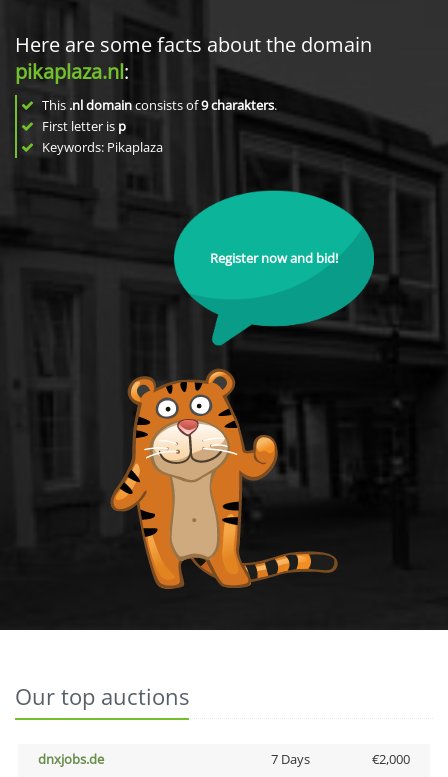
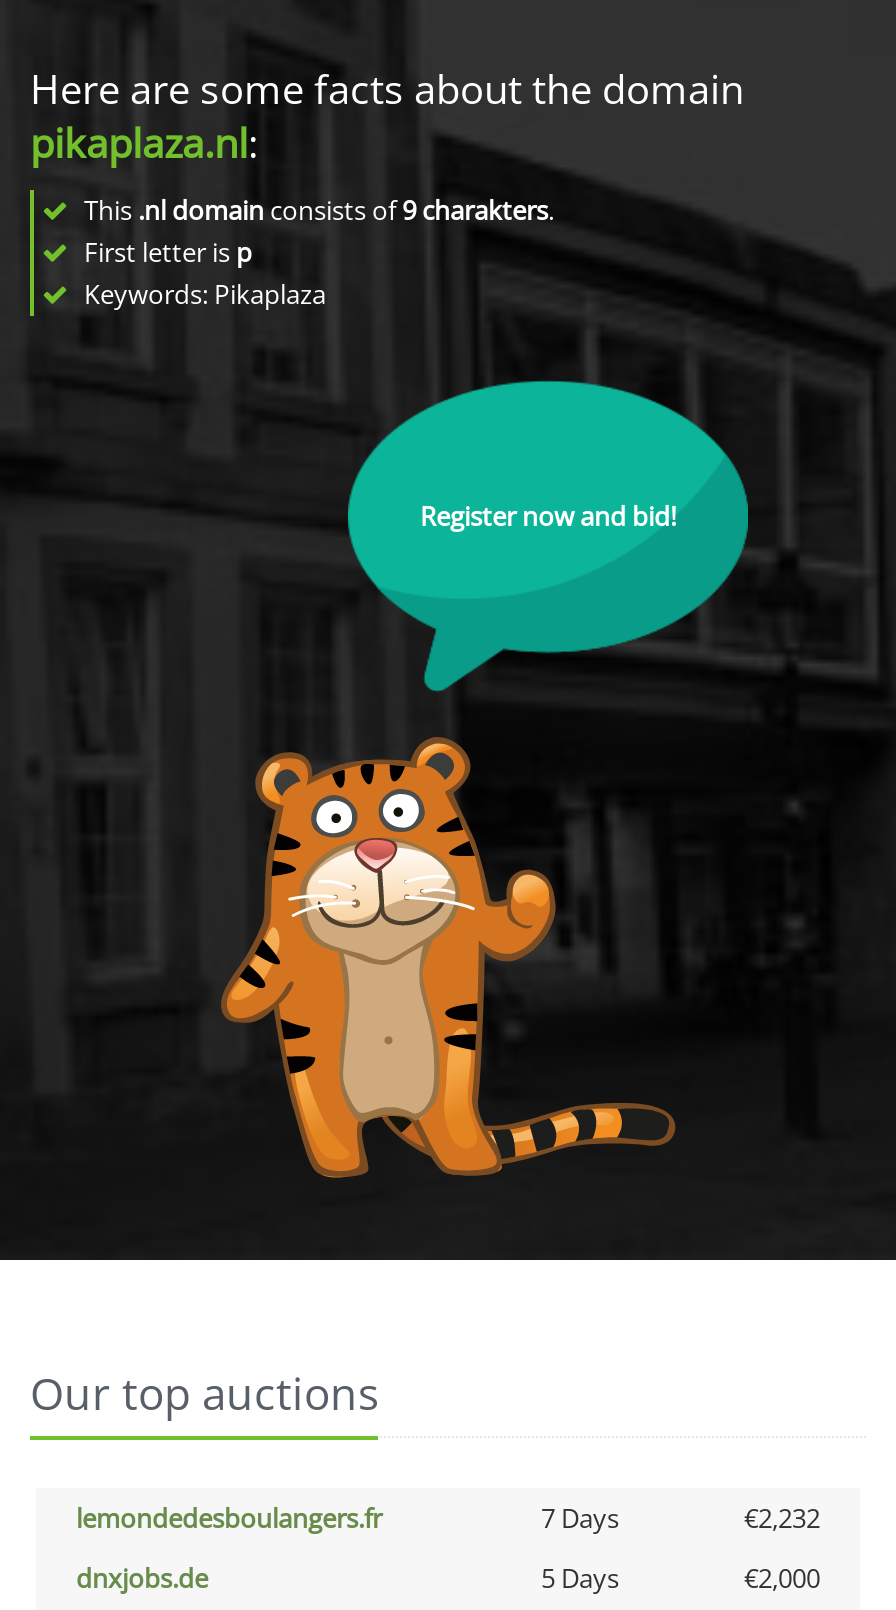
+ lemondedesboulangers.fr
+ 7 Days
+ €2,232

- 7 Days
+ 5 Days
